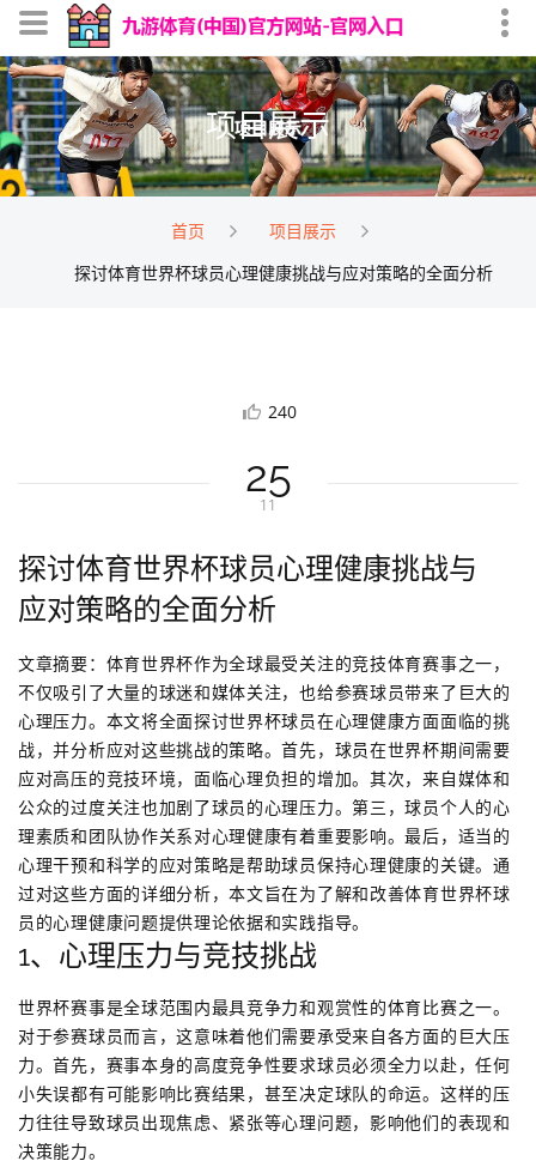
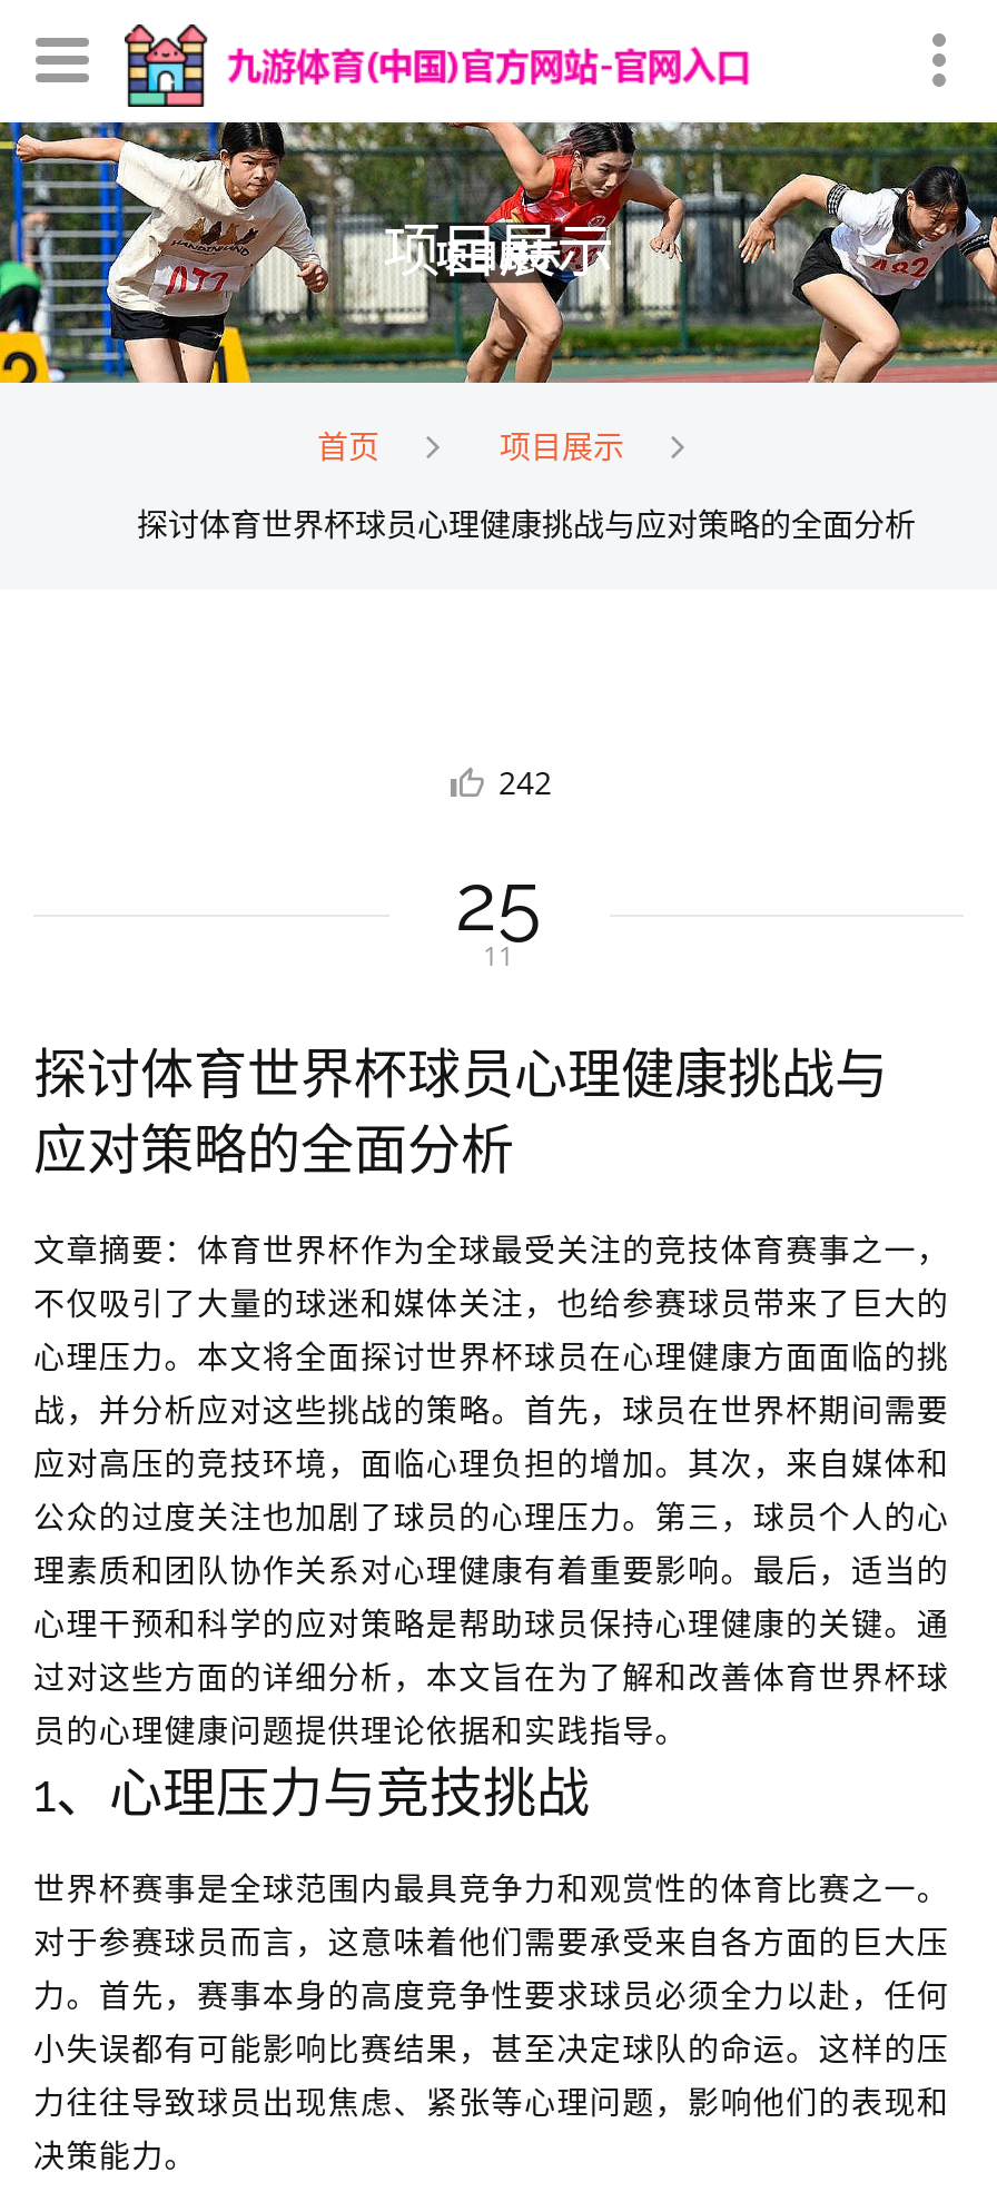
- 240
+ 242
